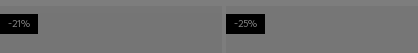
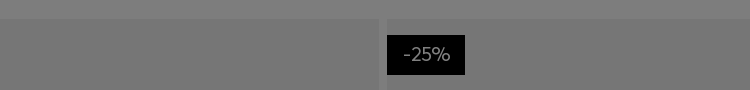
- -21%
